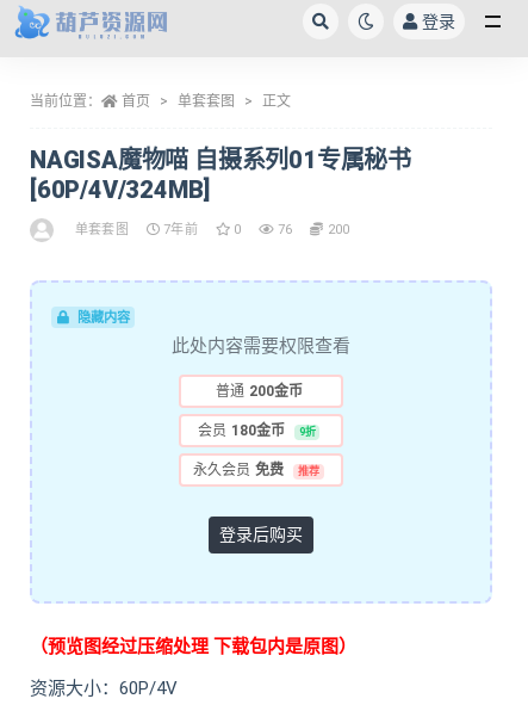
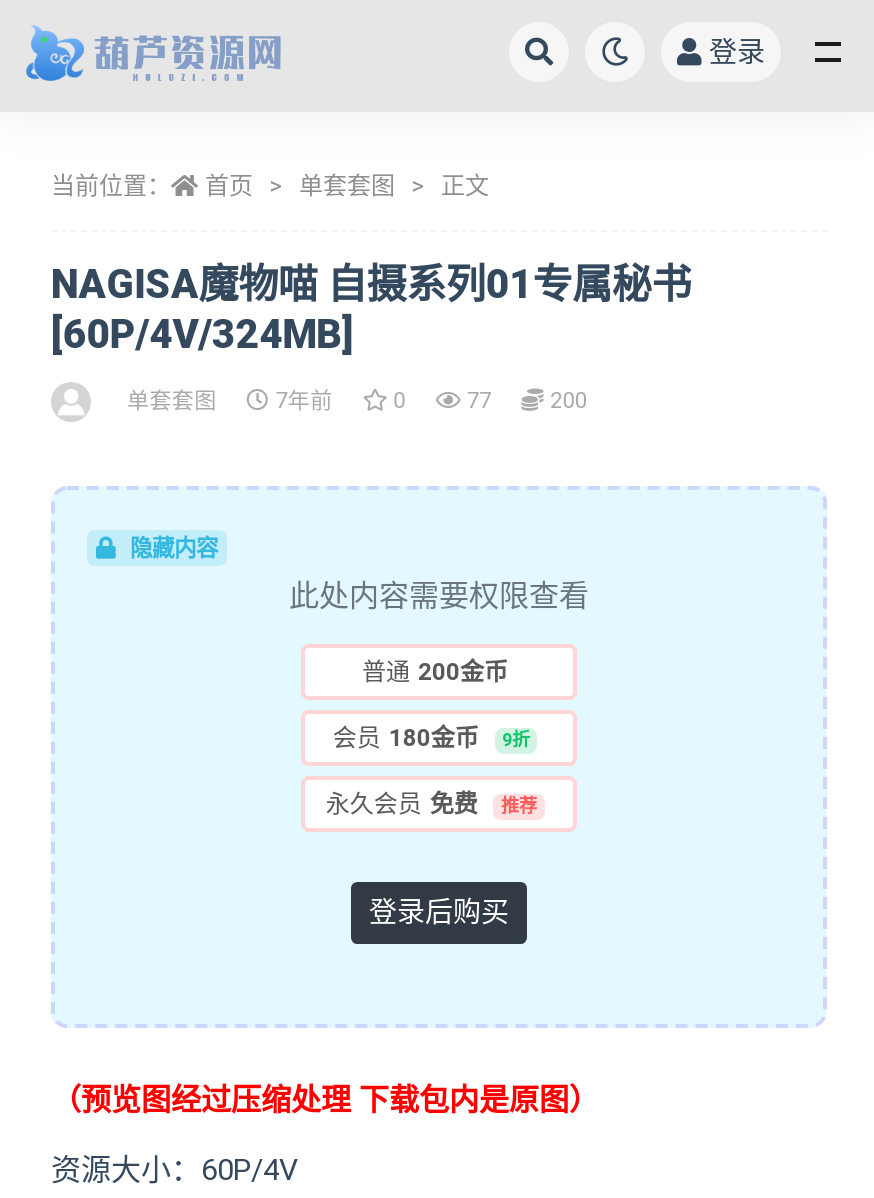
- 76
+ 77
